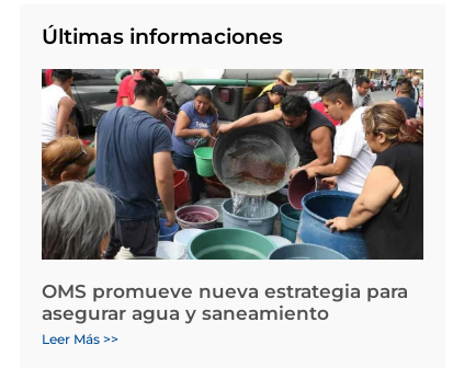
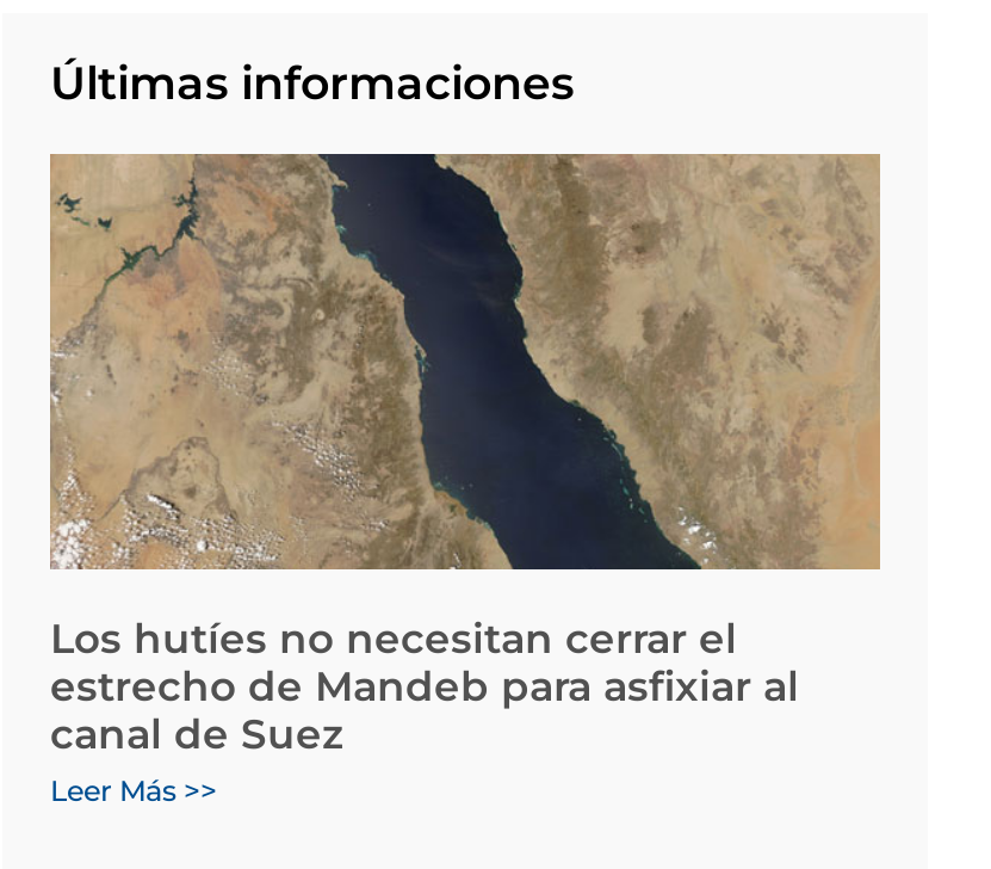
- [image]
- OMS promueve nueva estrategia para
- asegurar agua y saneamiento
+ [image]
+ Los hutíes no necesitan cerrar el
+ estrecho de Mandeb para asfixiar al
+ canal de Suez
